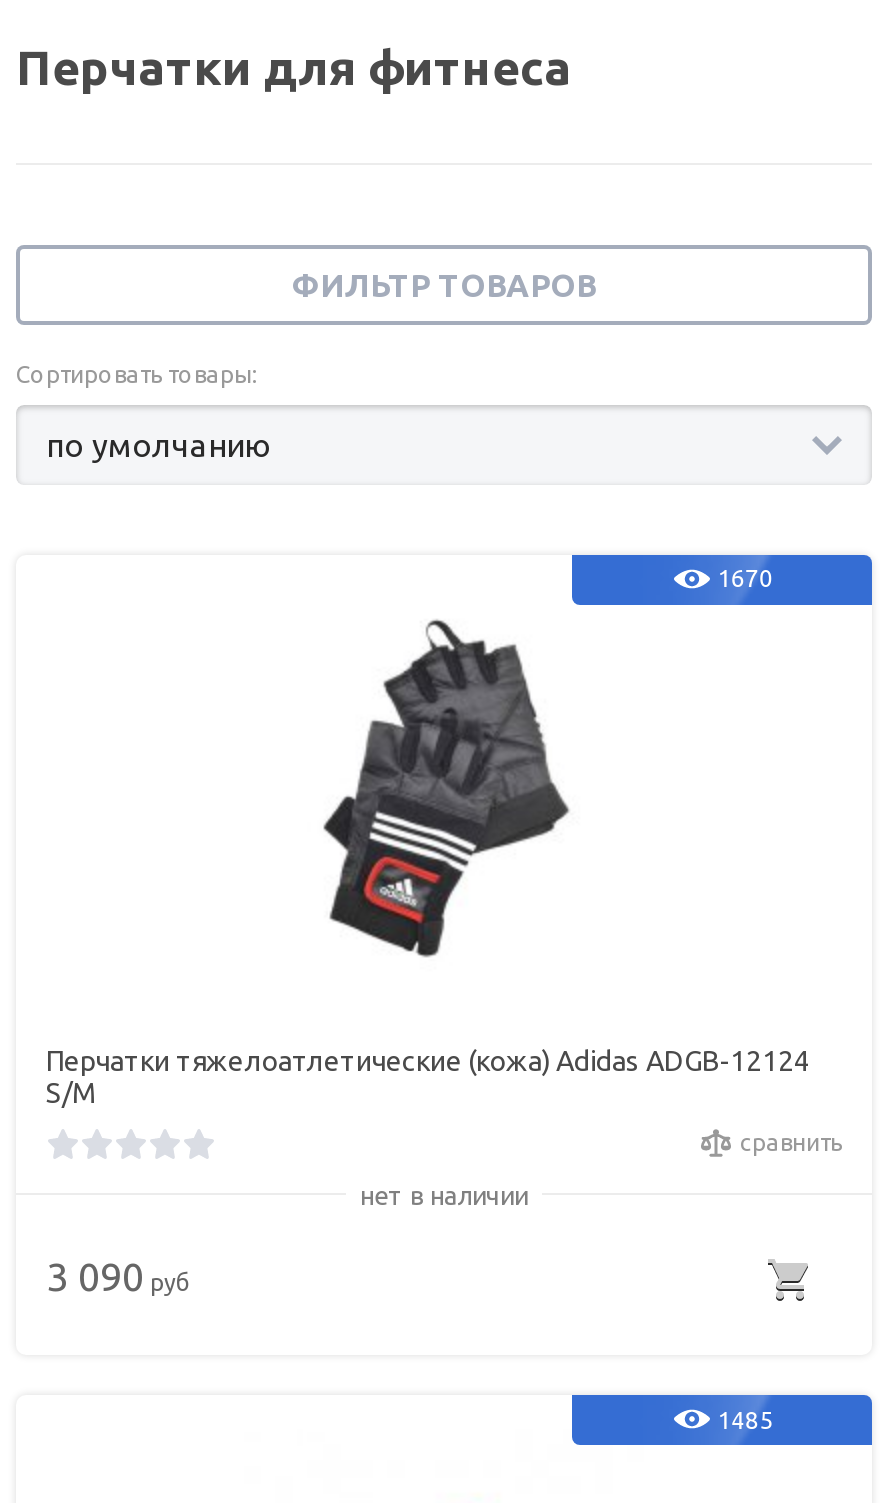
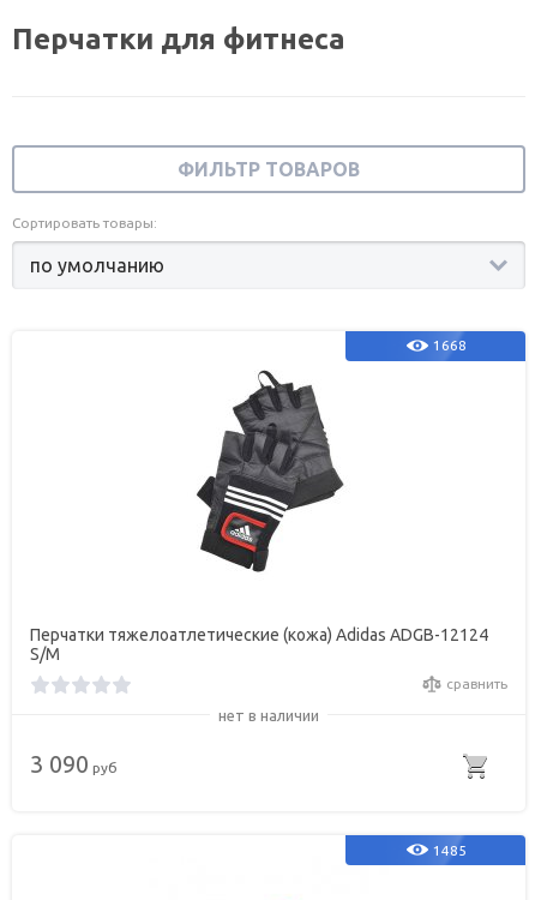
- 1670
+ 1668
